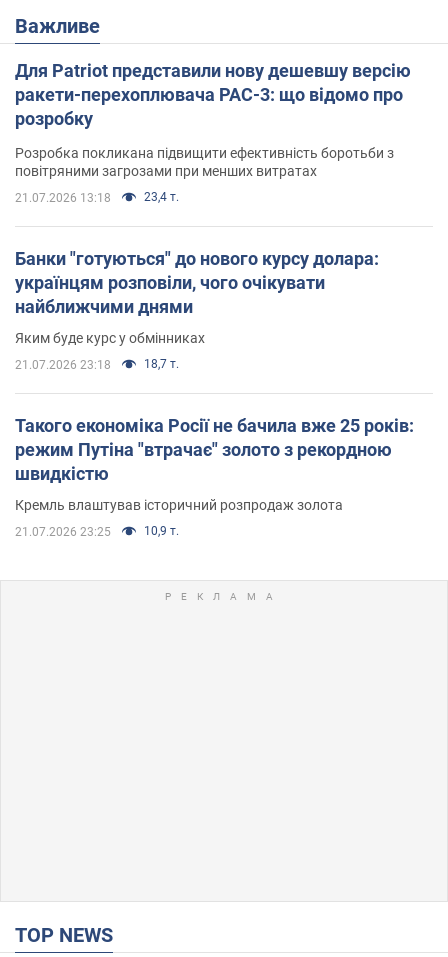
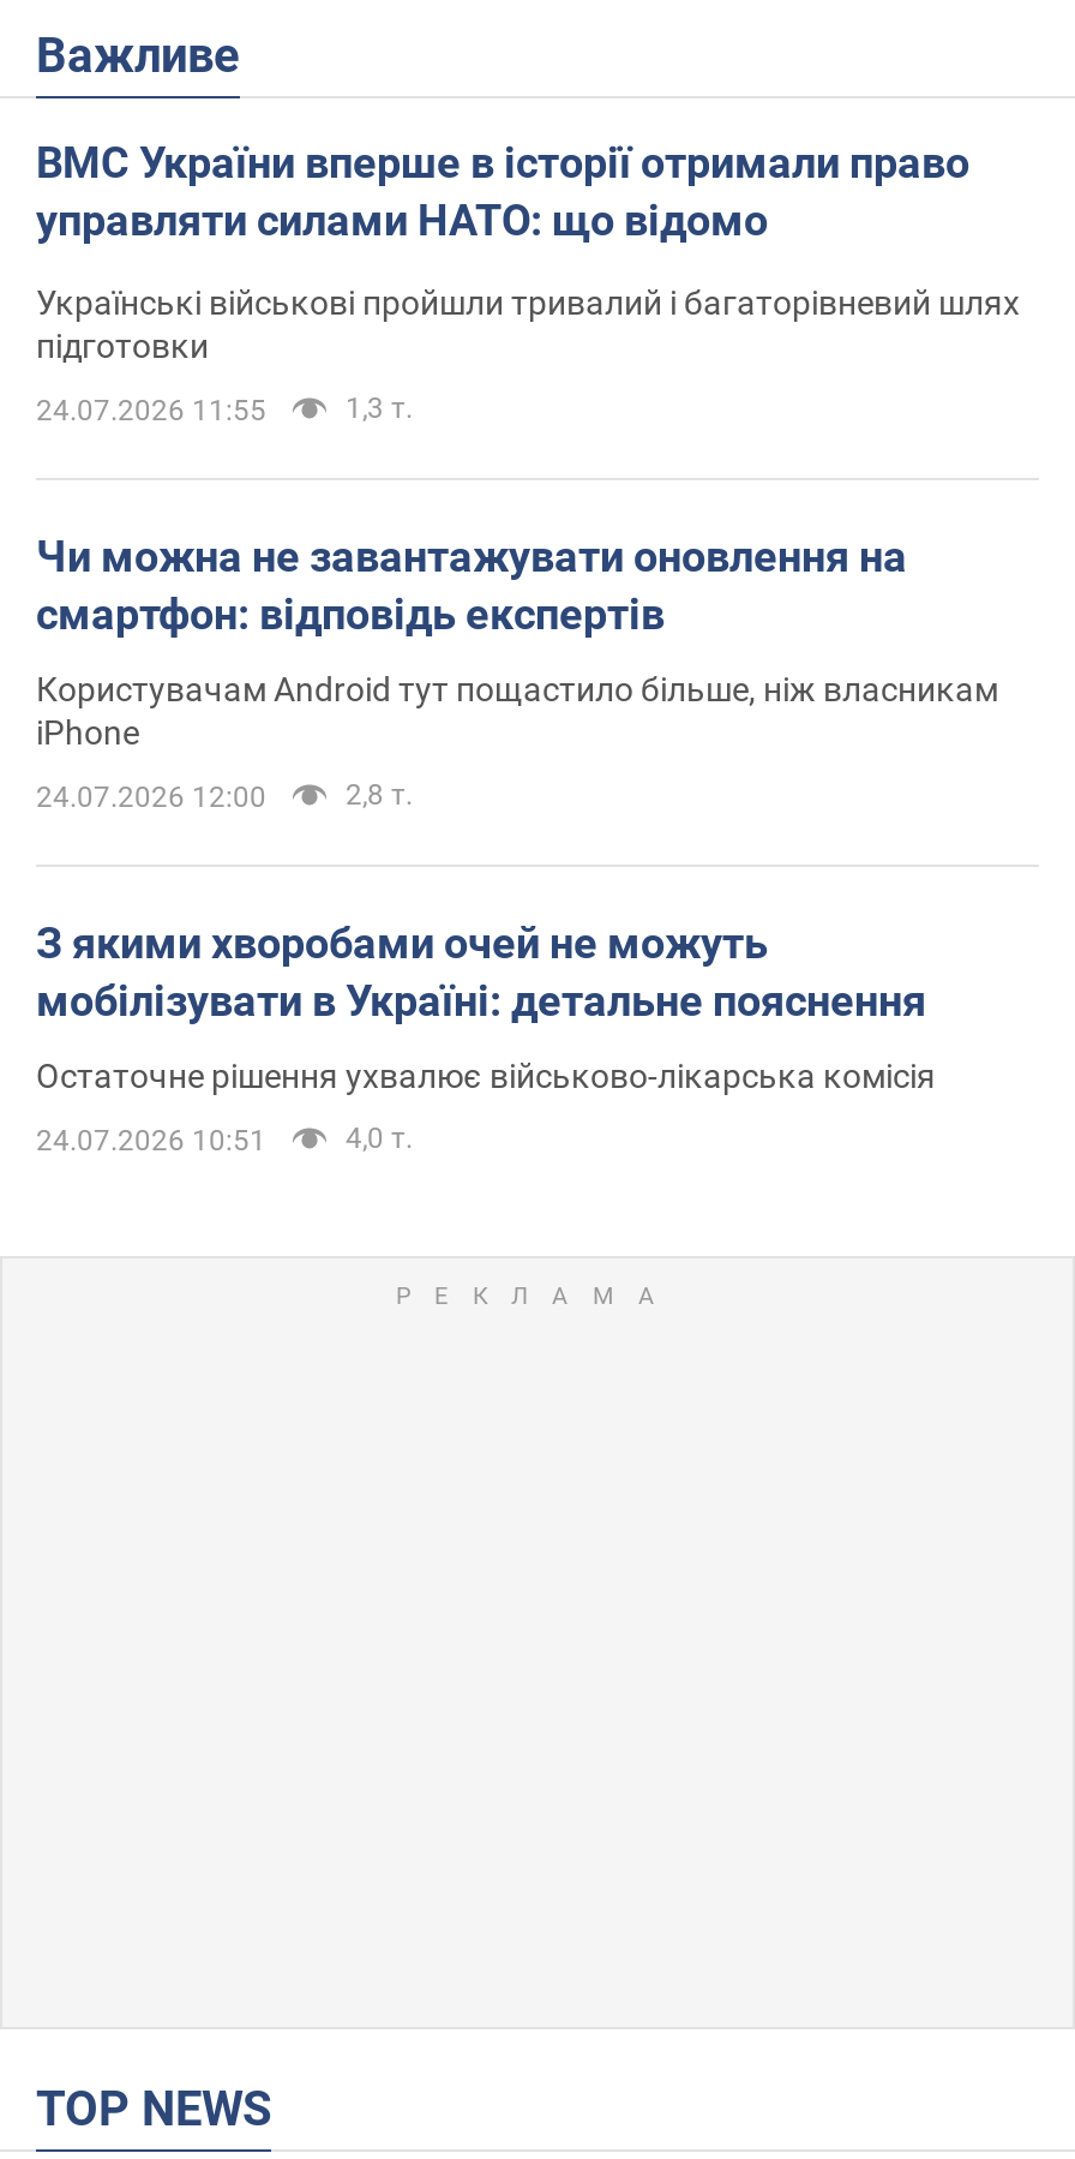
- Для Patriot представили нову дешевшу версію
- ракети-перехоплювача PAC-3: що відомо про
- розробку
+ ВМС України вперше в історії отримали право
+ управляти силами НАТО: що відомо

- Розробка покликана підвищити ефективність боротьби з
- повітряними загрозами при менших витратах
+ Українські військові пройшли тривалий і багаторівневий шлях
+ підготовки

- 21.07.2026 13:18
- 23,4 т.
+ 24.07.2026 11:55
+ 1,3 т.

- Банки "готуються" до нового курсу долара:
- українцям розповіли, чого очікувати
- найближчими днями
+ Чи можна не завантажувати оновлення на
+ смартфон: відповідь експертів

- Яким буде курс у обмінниках
+ Користувачам Android тут пощастило більше, ніж власникам
+ iPhone

- 21.07.2026 23:18
- 18,7 т.
+ 24.07.2026 12:00
+ 2,8 т.

- Такого економіка Росії не бачила вже 25 років:
- режим Путіна "втрачає" золото з рекордною
- швидкістю
+ З якими хворобами очей не можуть
+ мобілізувати в Україні: детальне пояснення

- Кремль влаштував історичний розпродаж золота
+ Остаточне рішення ухвалює військово-лікарська комісія

- 21.07.2026 23:25
- 10,9 т.
+ 24.07.2026 10:51
+ 4,0 т.
